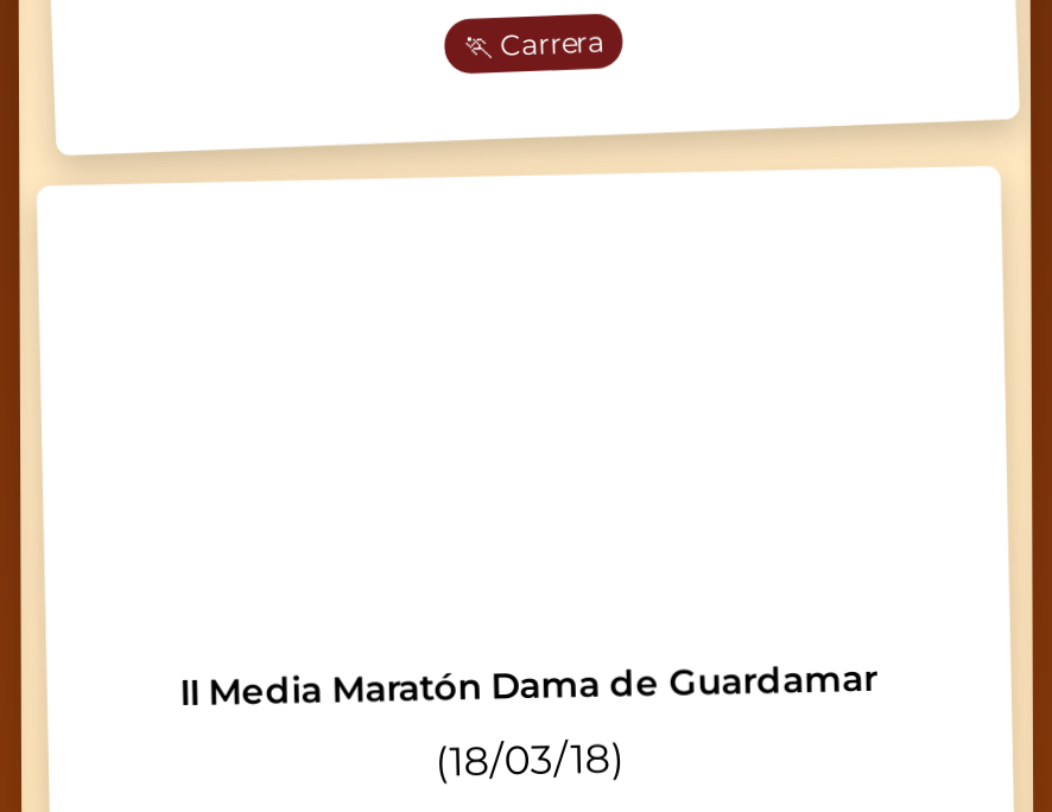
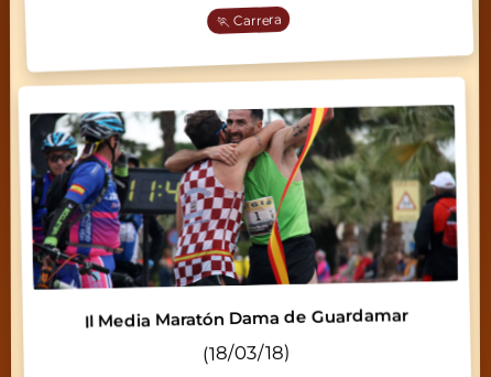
+ [image]
